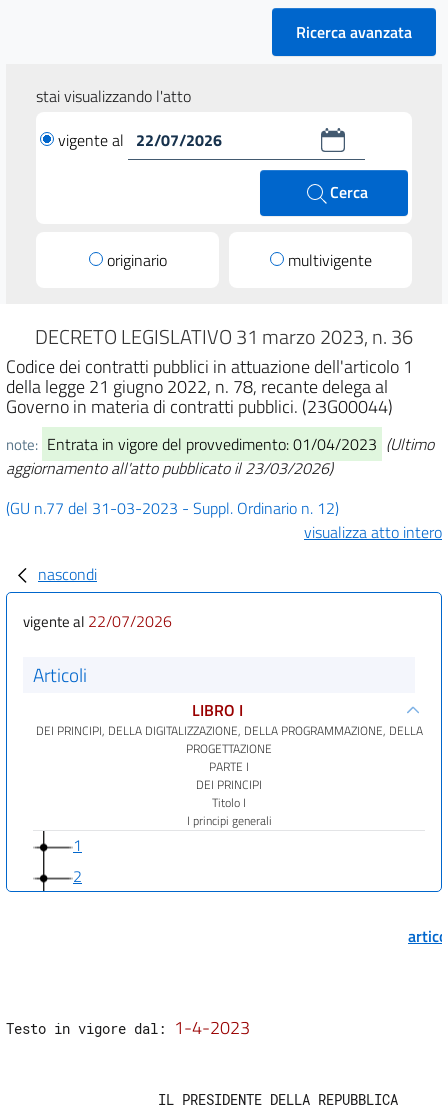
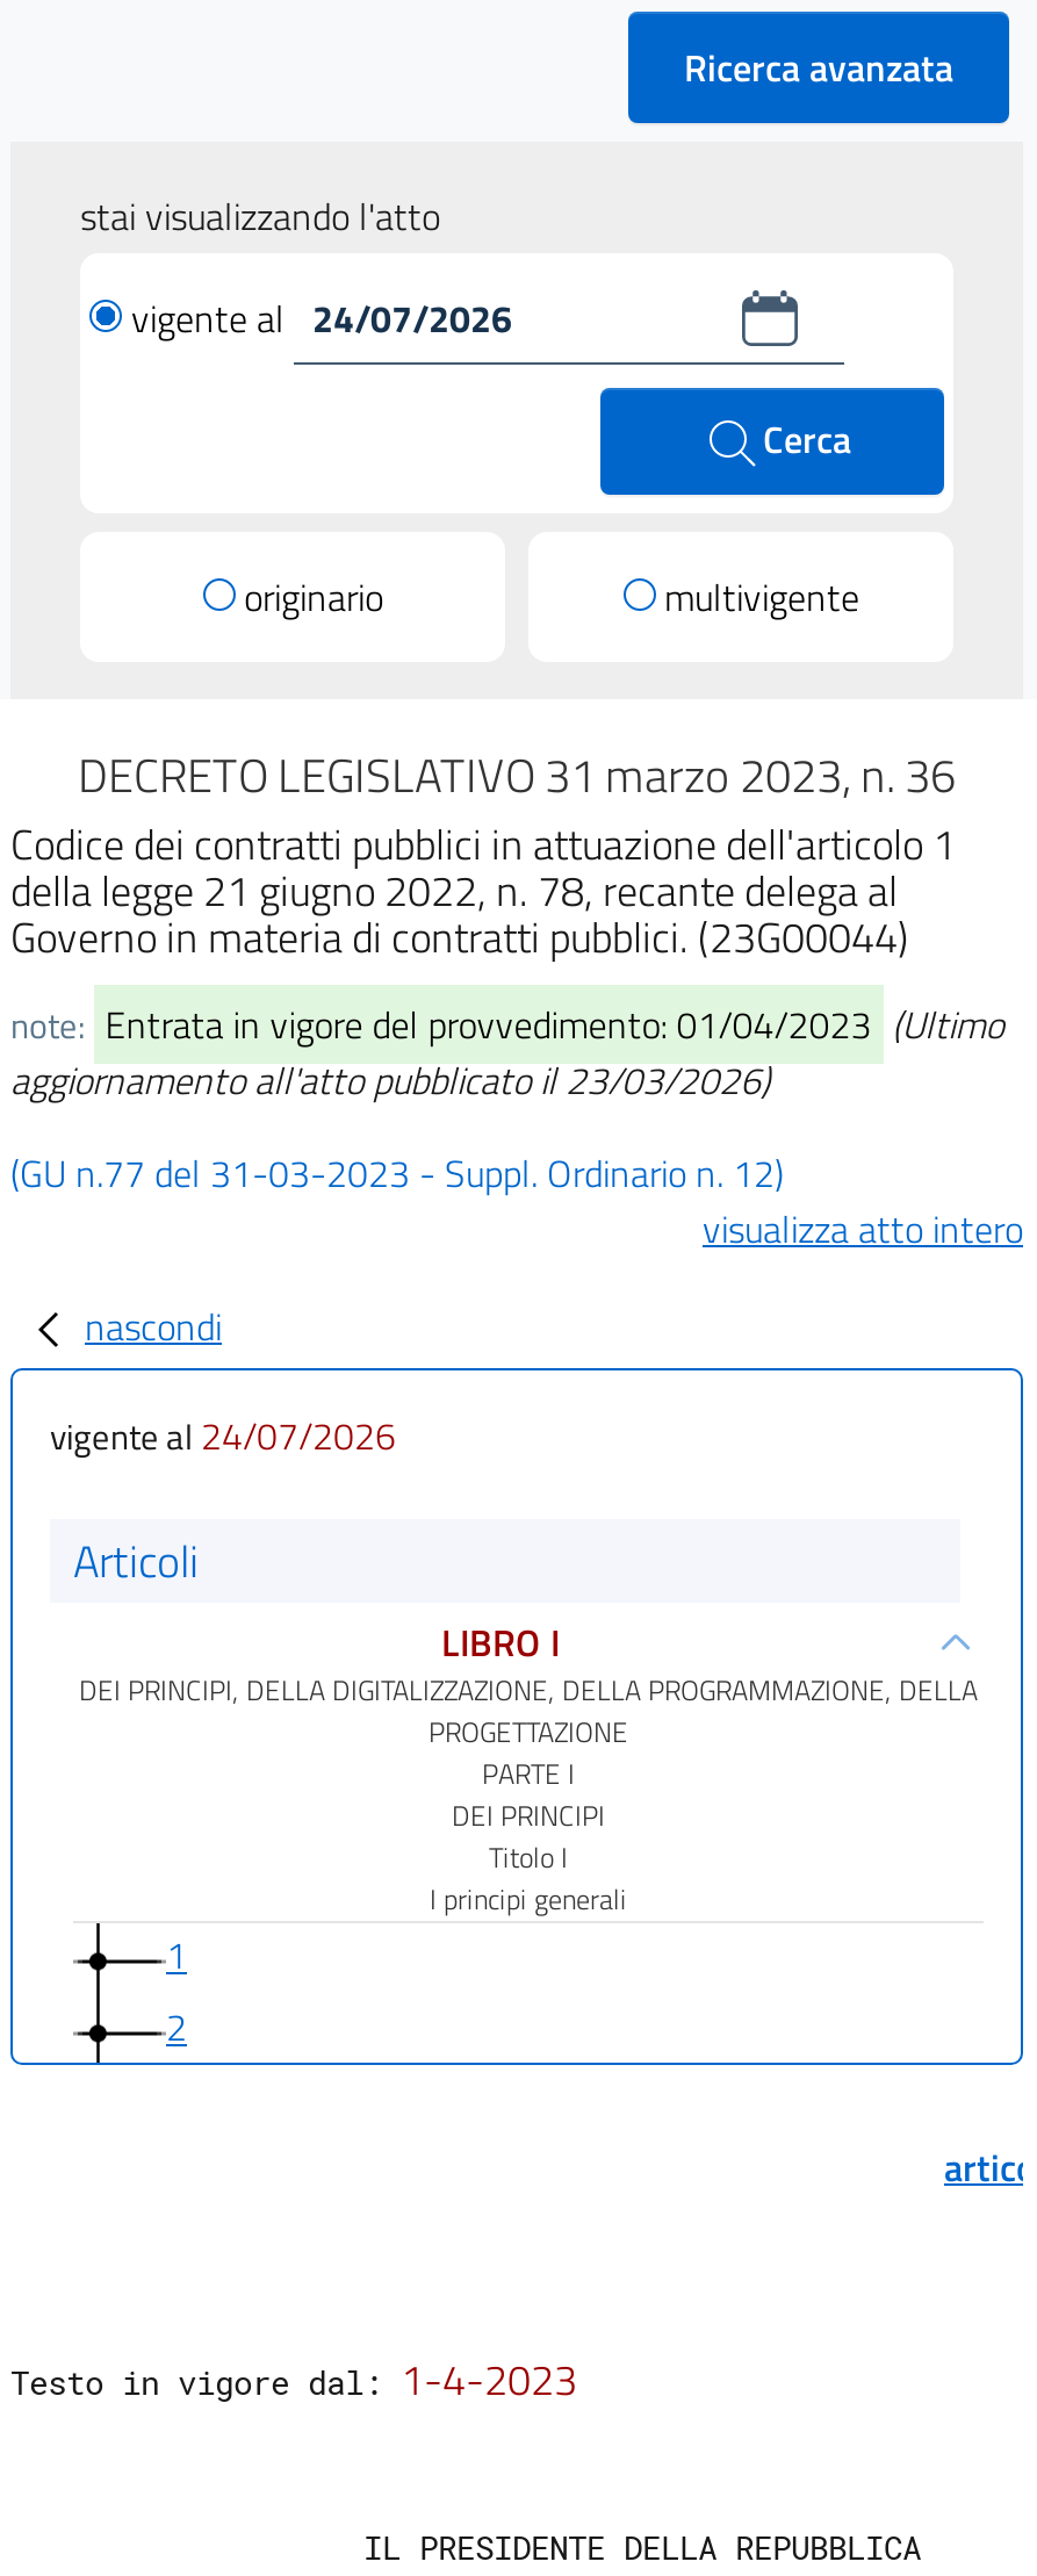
- vigente al 22/07/2026
+ vigente al 24/07/2026
